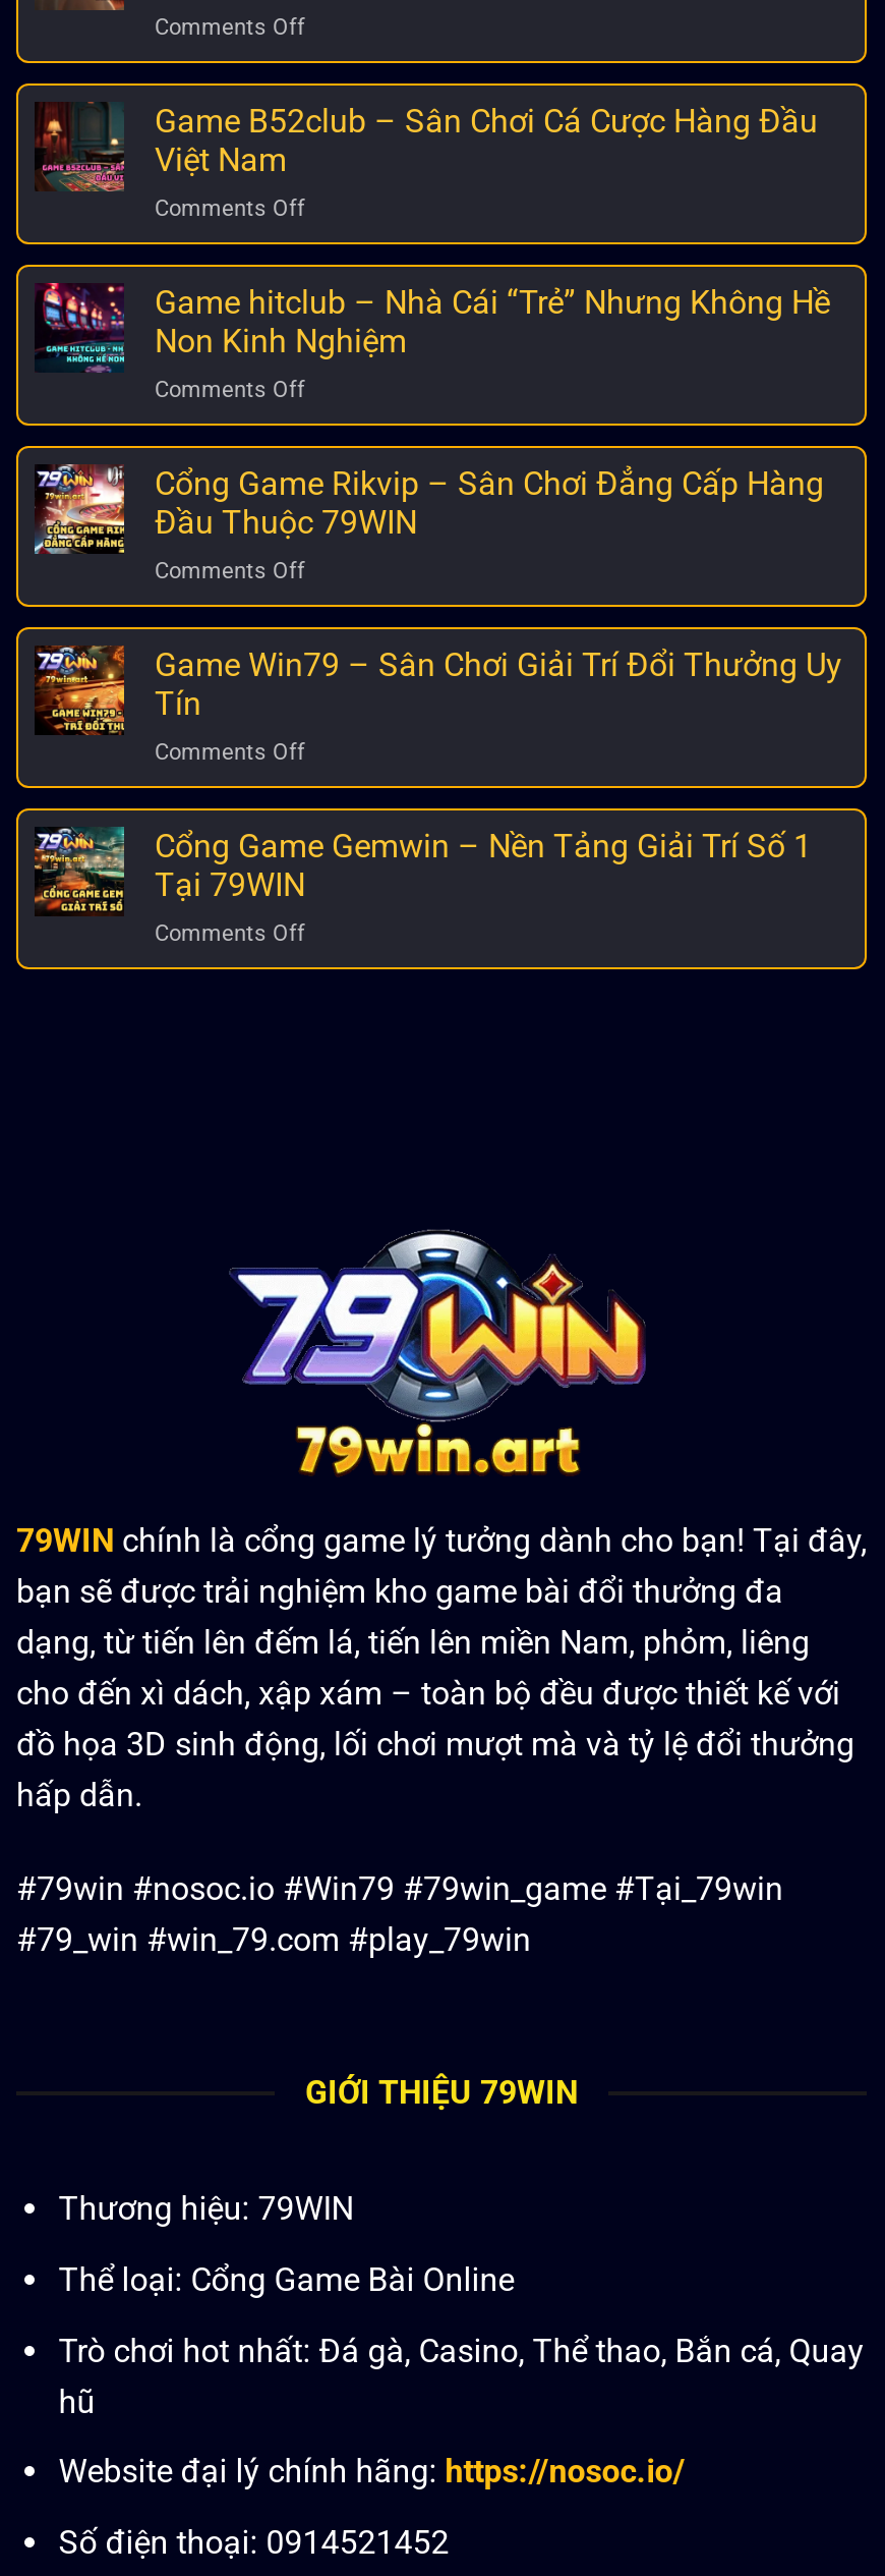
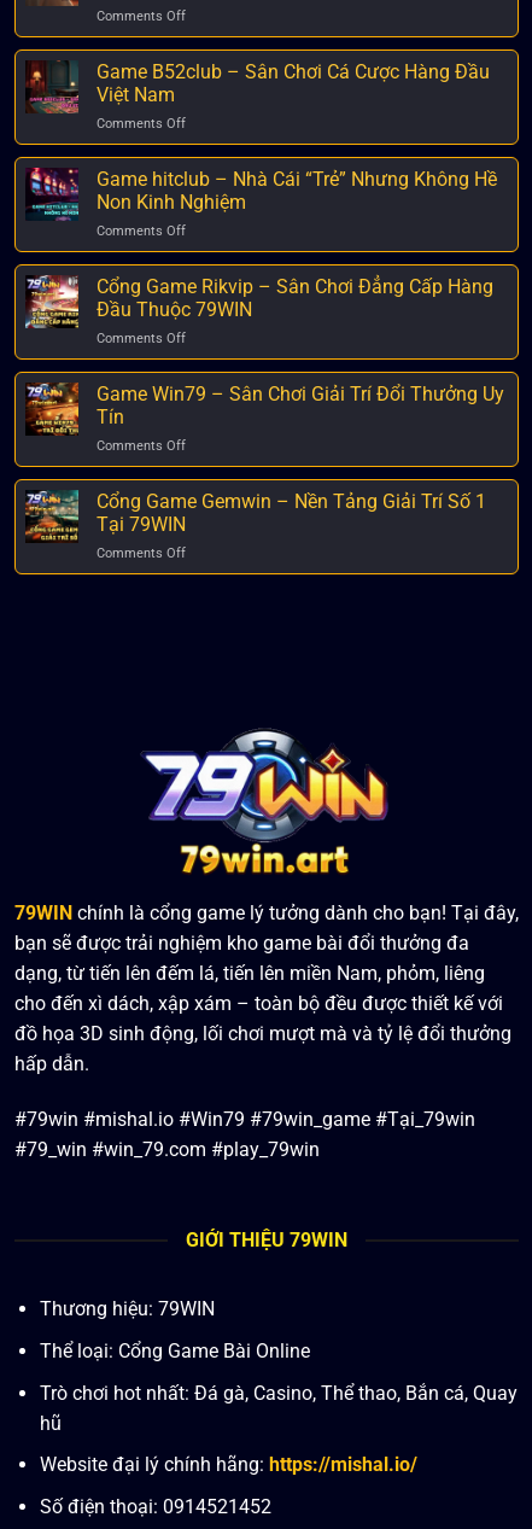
- #79win #nosoc.io #Win79 #79win_game #Tại_79win
+ #79win #mishal.io #Win79 #79win_game #Tại_79win

- Website đại lý chính hãng: https://nosoc.io/
+ Website đại lý chính hãng: https://mishal.io/
